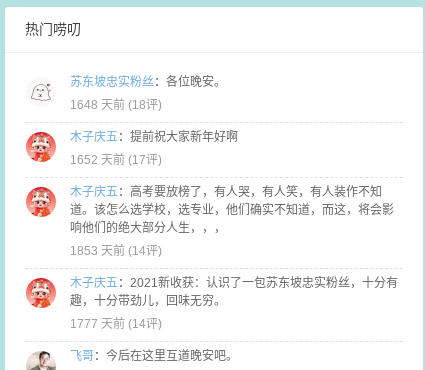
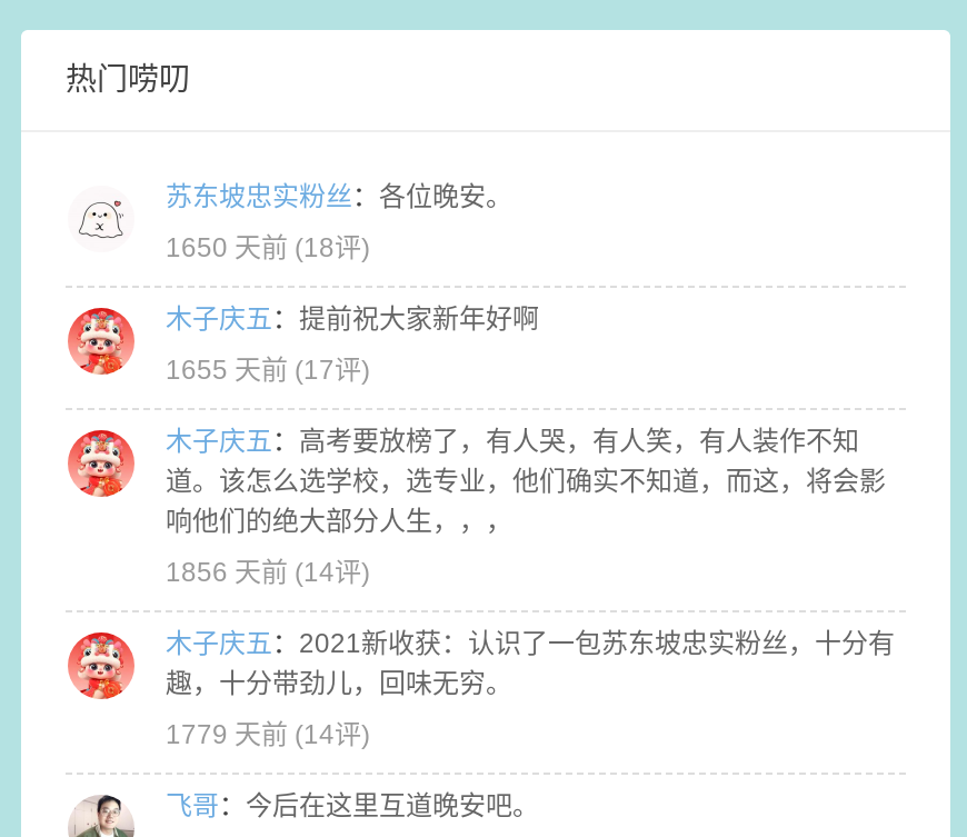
- 1648 天前 (18评)
+ 1650 天前 (18评)

- 1652 天前 (17评)
+ 1655 天前 (17评)

- 1853 天前 (14评)
+ 1856 天前 (14评)

- 1777 天前 (14评)
+ 1779 天前 (14评)
